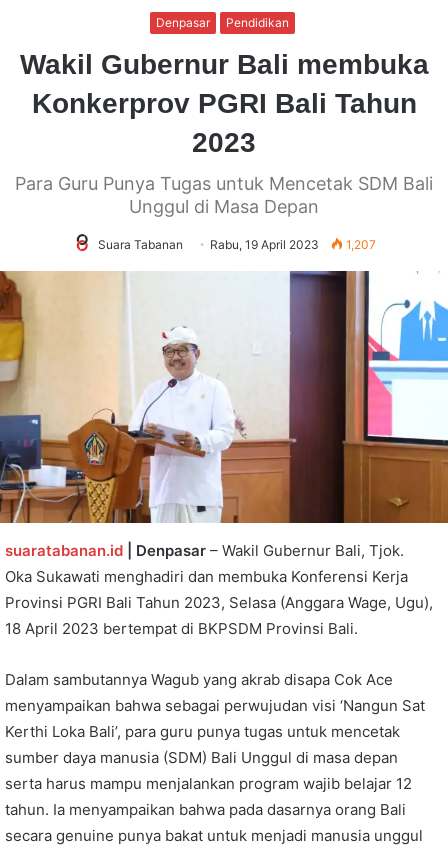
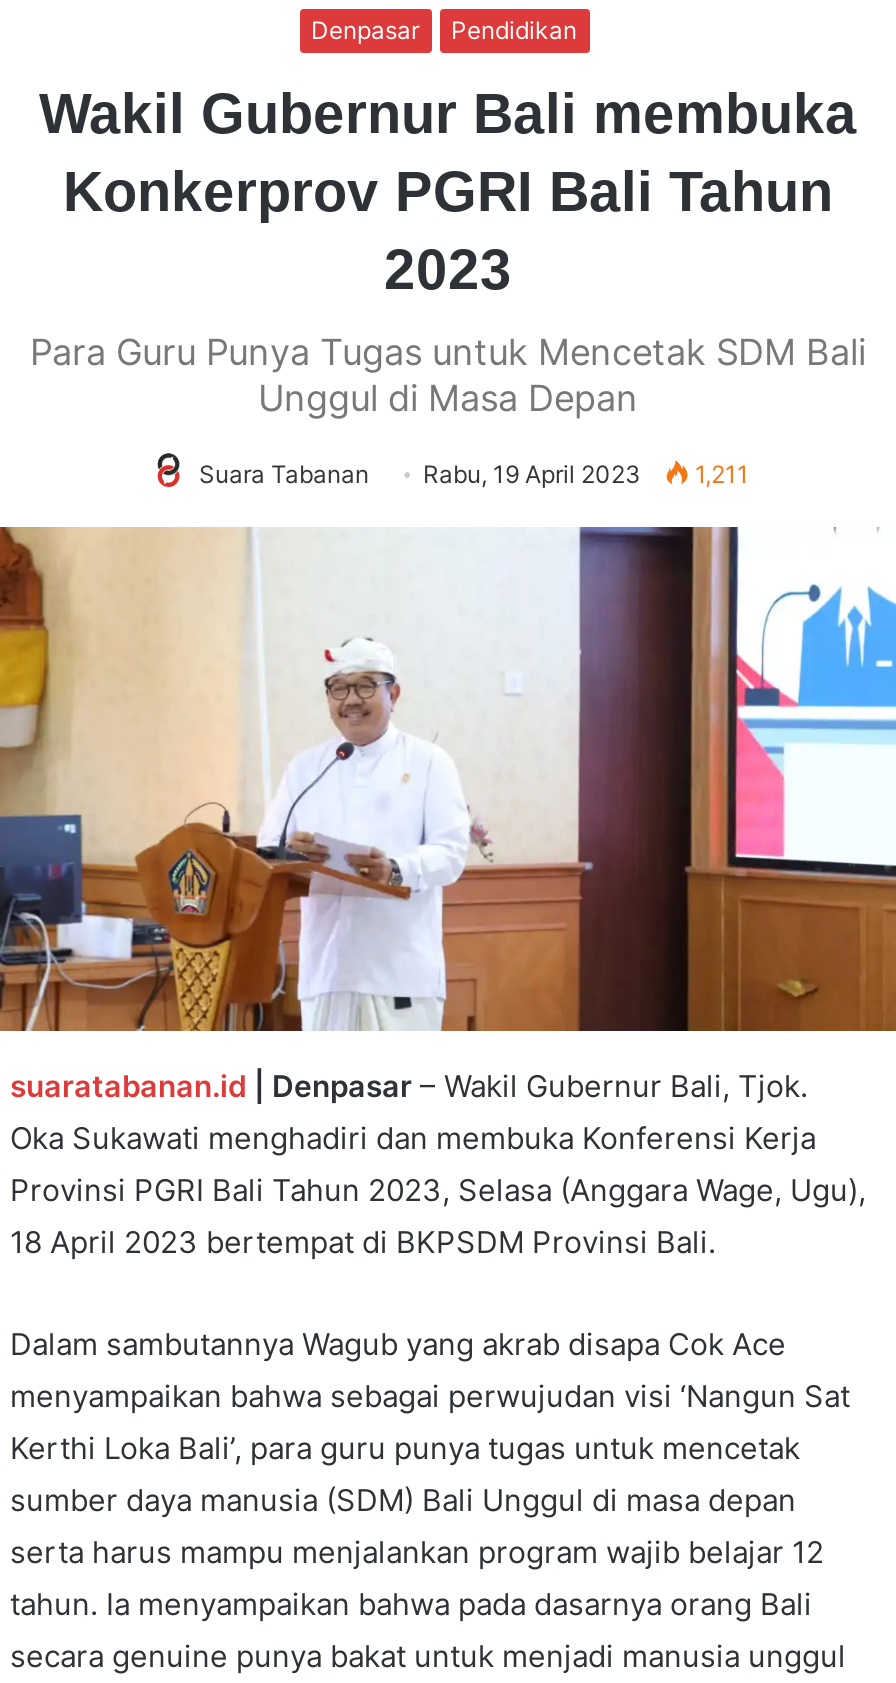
- Suara Tabanan Rabu, 19 April 2023 1,207
+ Suara Tabanan Rabu, 19 April 2023 1,211
